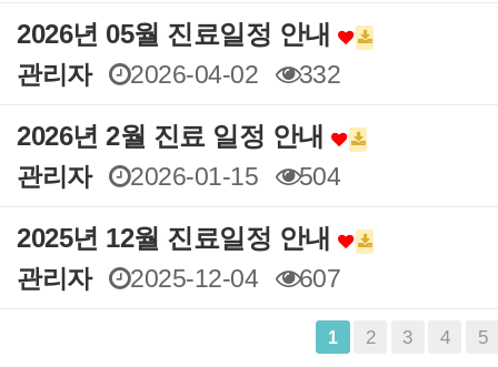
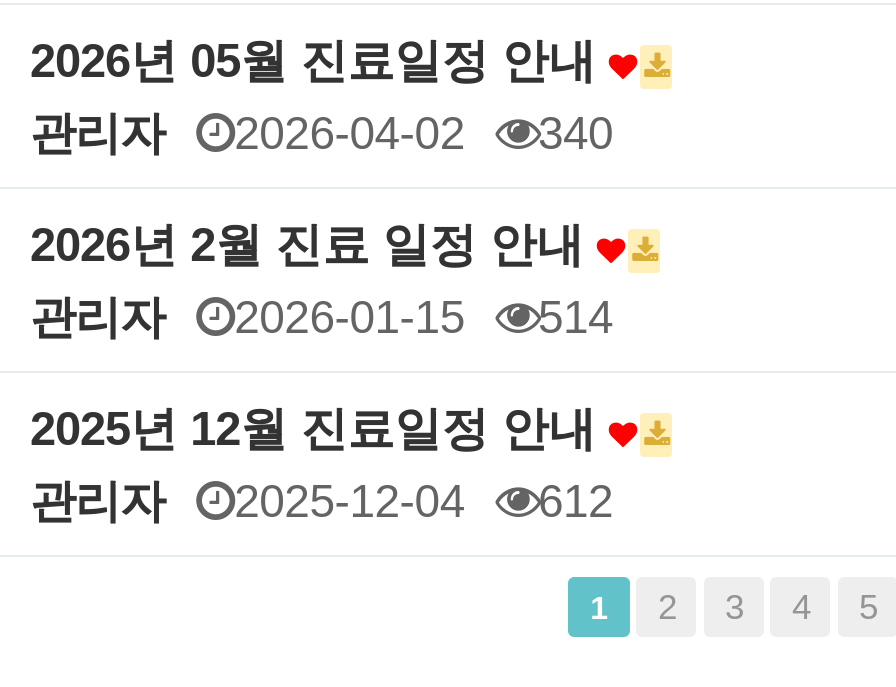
- 관리자 2026-04-02 332
+ 관리자 2026-04-02 340

- 관리자 2026-01-15 504
+ 관리자 2026-01-15 514

- 관리자 2025-12-04 607
+ 관리자 2025-12-04 612
